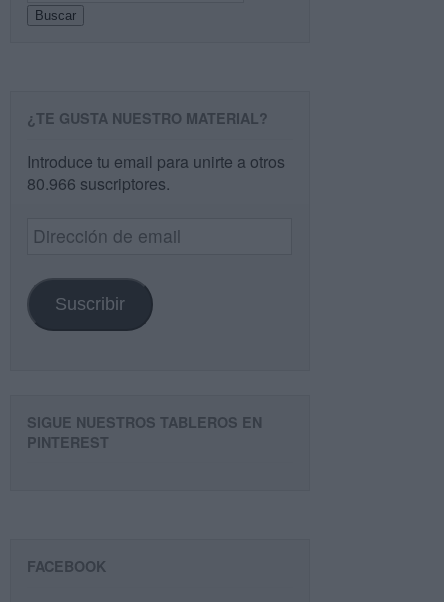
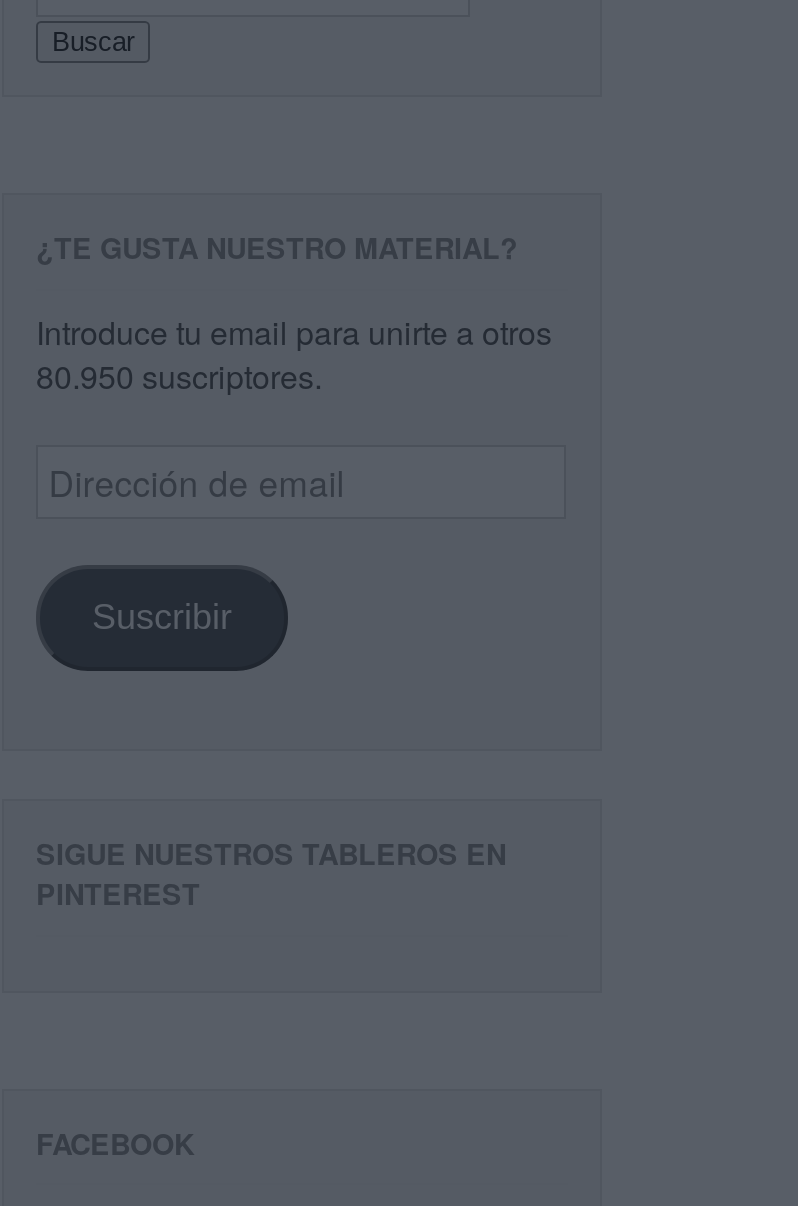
- 80.966 suscriptores.
+ 80.950 suscriptores.
